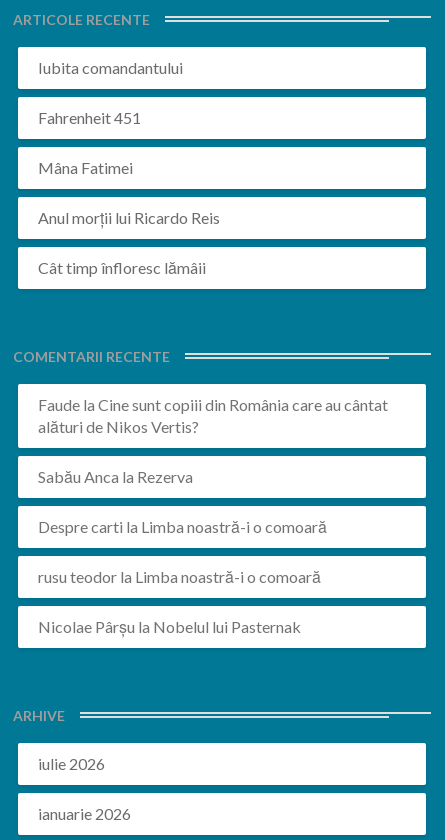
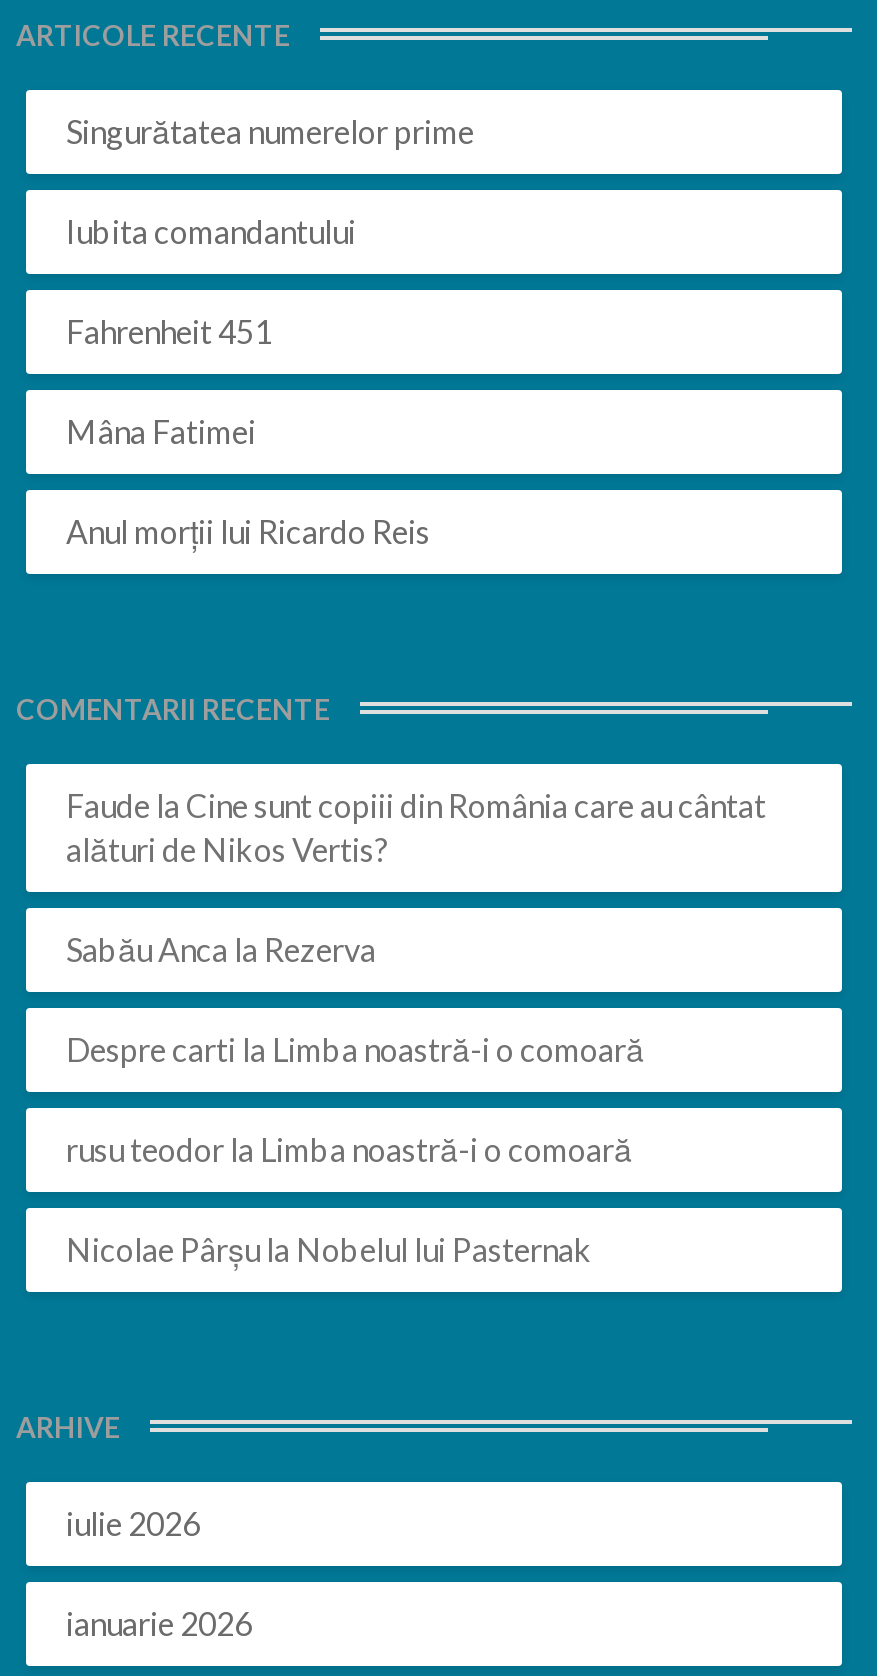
+ Singurătatea numerelor prime

moved down: Iubita comandantului | Fahrenheit 451 | Mâna Fatimei | Anul morții lui Ricardo Reis

- Cât timp înfloresc lămâii
